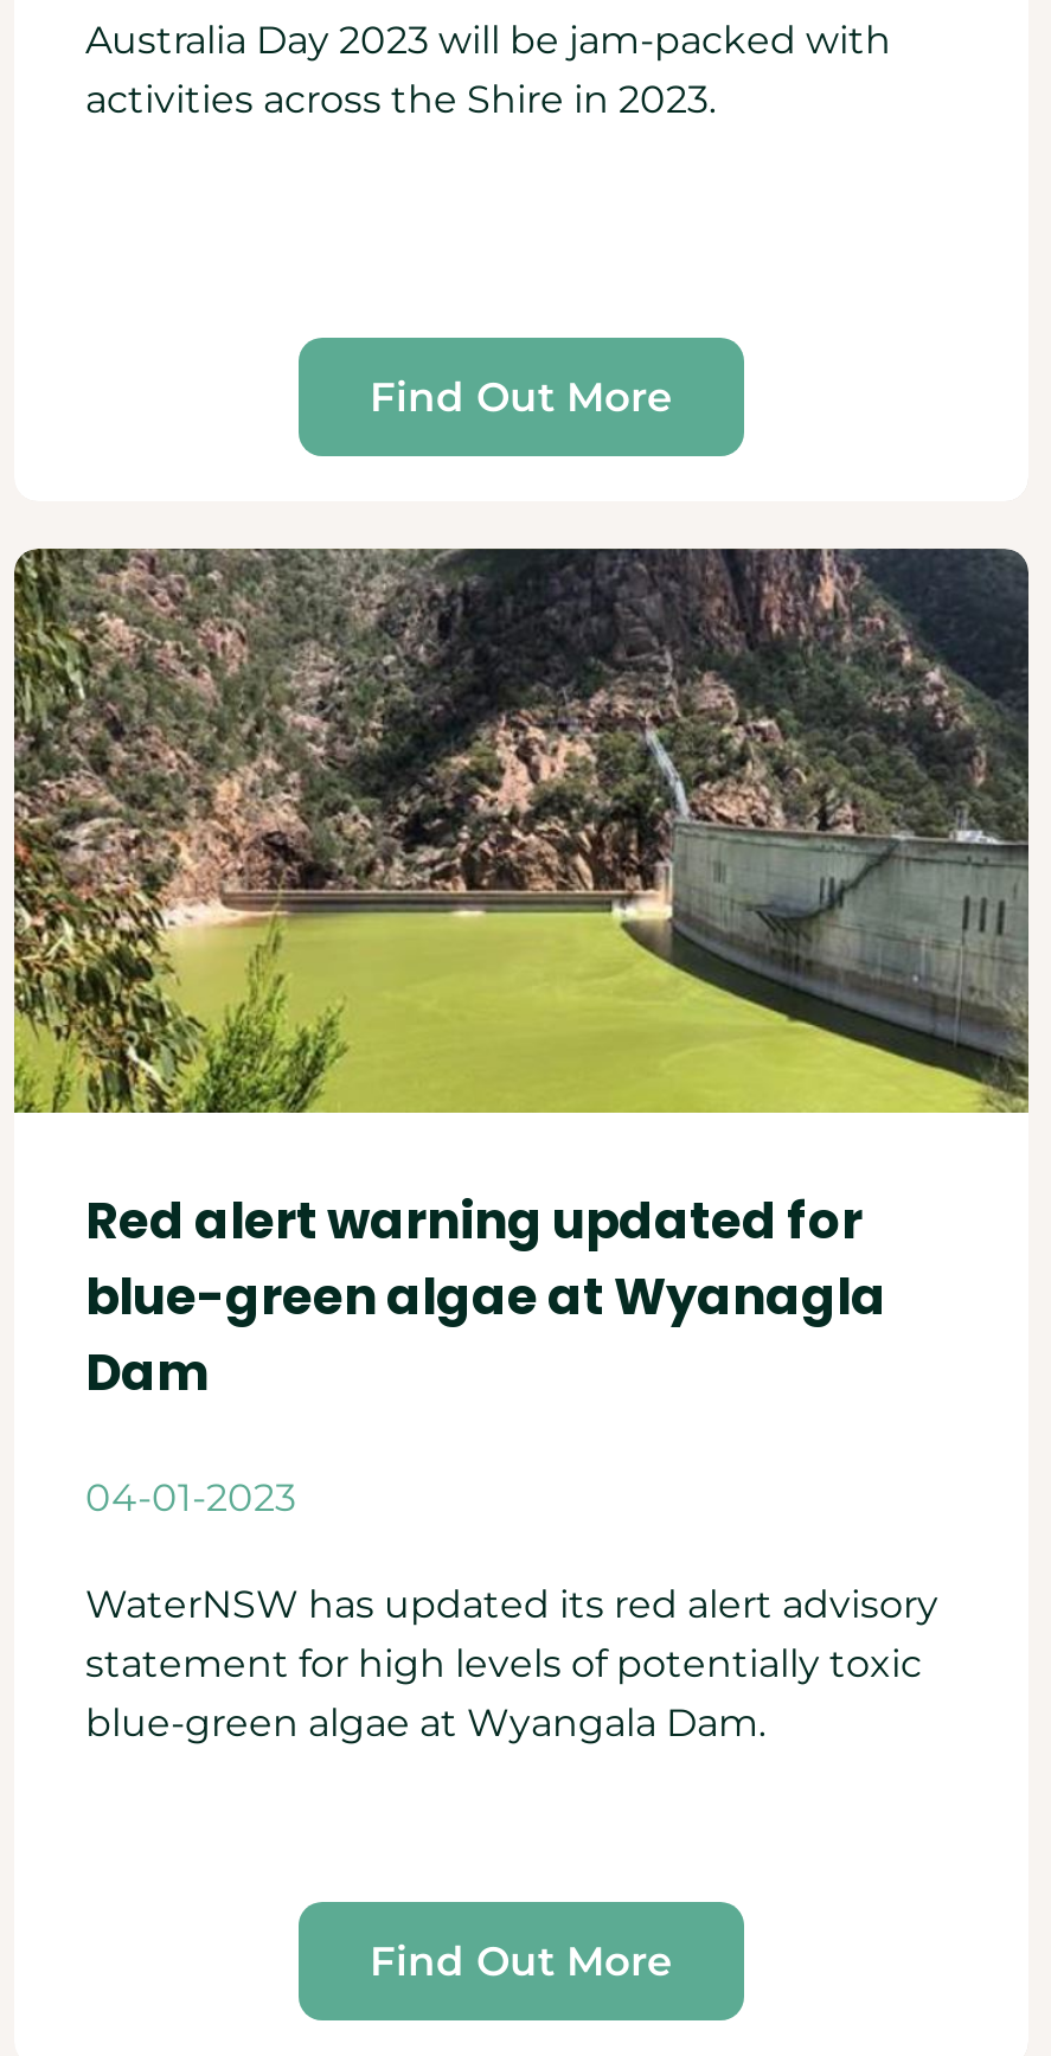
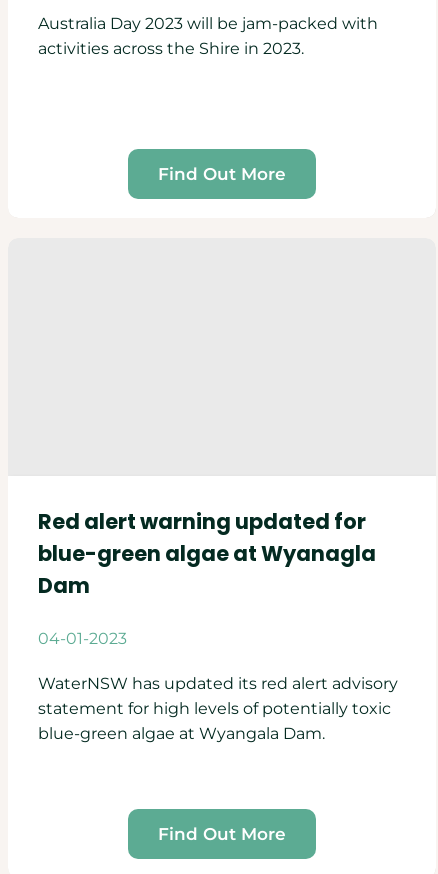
- [image]
